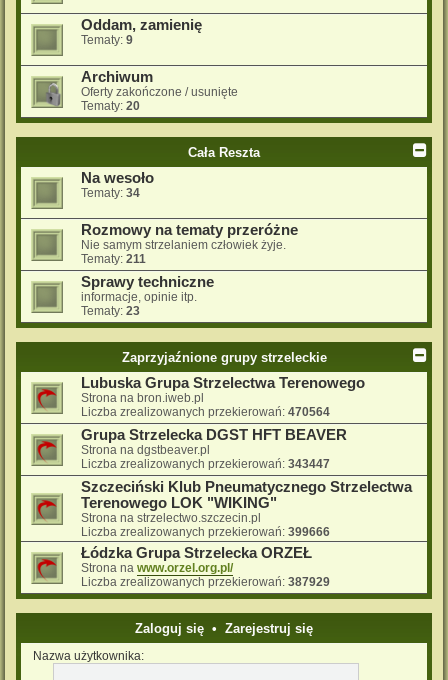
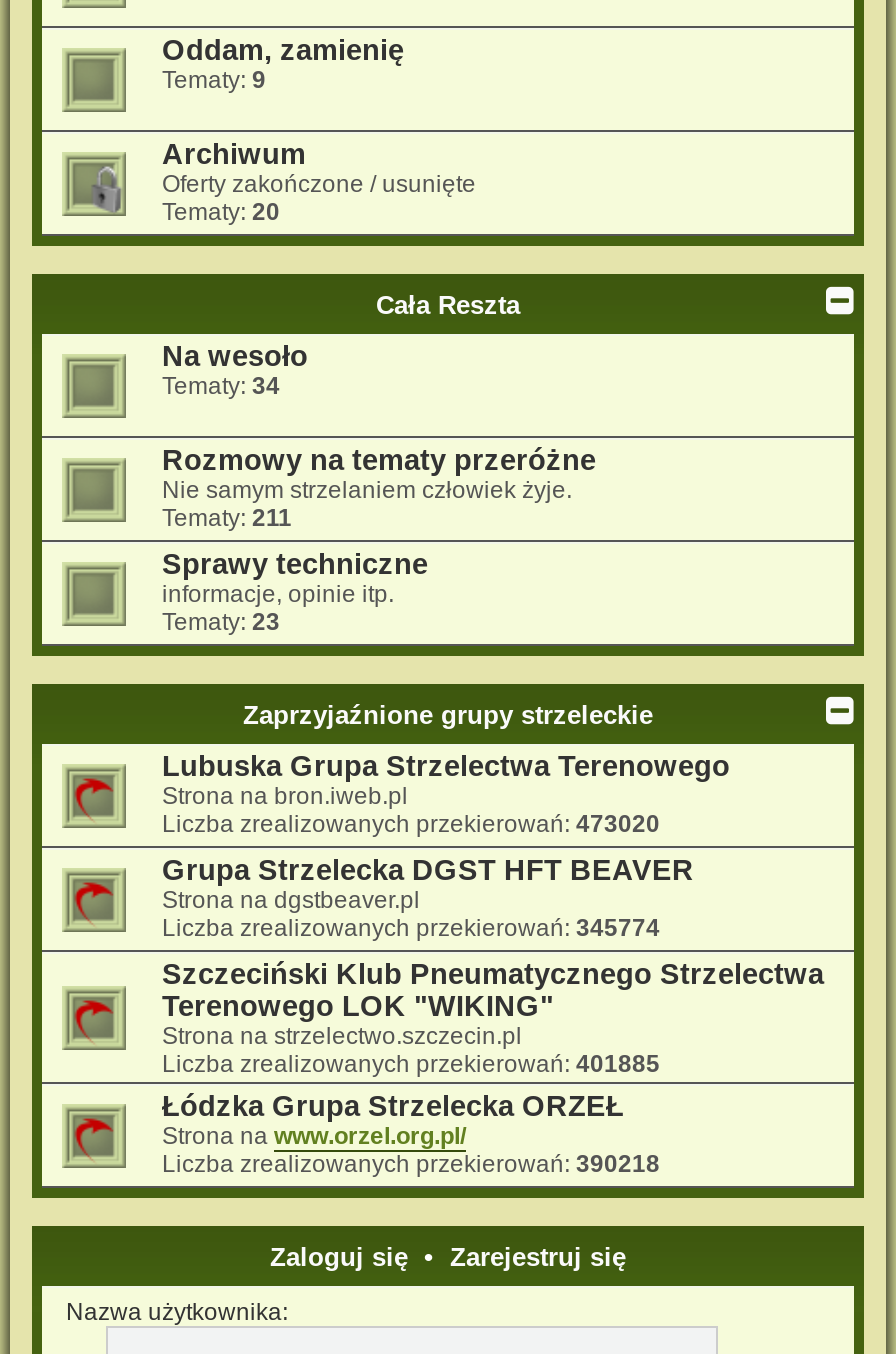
- Liczba zrealizowanych przekierowań: 470564
+ Liczba zrealizowanych przekierowań: 473020

- Liczba zrealizowanych przekierowań: 343447
+ Liczba zrealizowanych przekierowań: 345774

- Liczba zrealizowanych przekierowań: 399666
+ Liczba zrealizowanych przekierowań: 401885

- Liczba zrealizowanych przekierowań: 387929
+ Liczba zrealizowanych przekierowań: 390218
